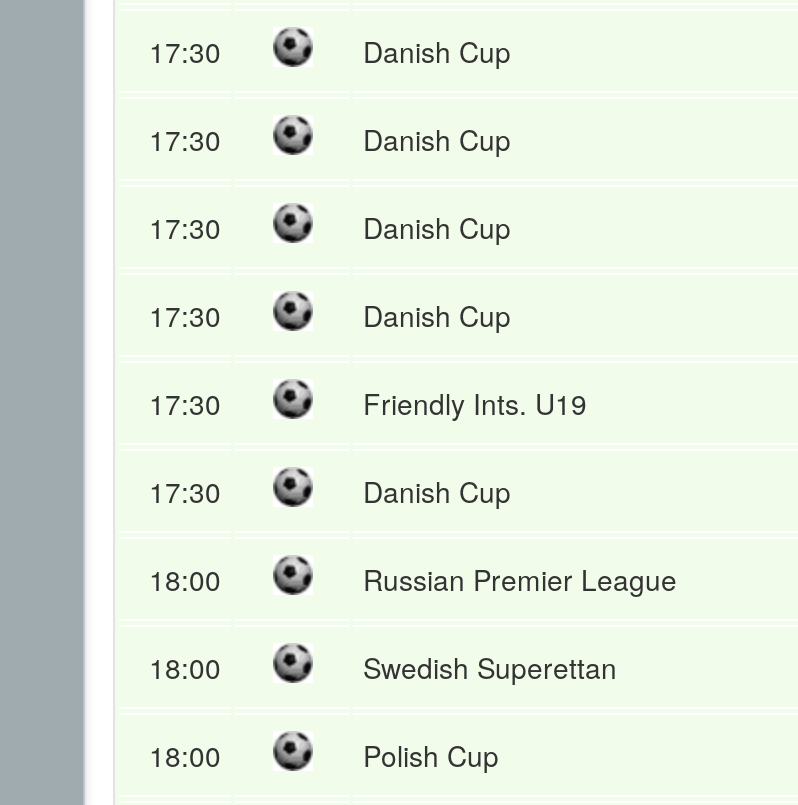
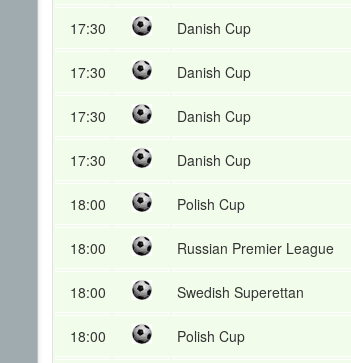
- 17:30
- Friendly Ints. U19
- 17:30
- Danish Cup
+ 18:00
+ Polish Cup
